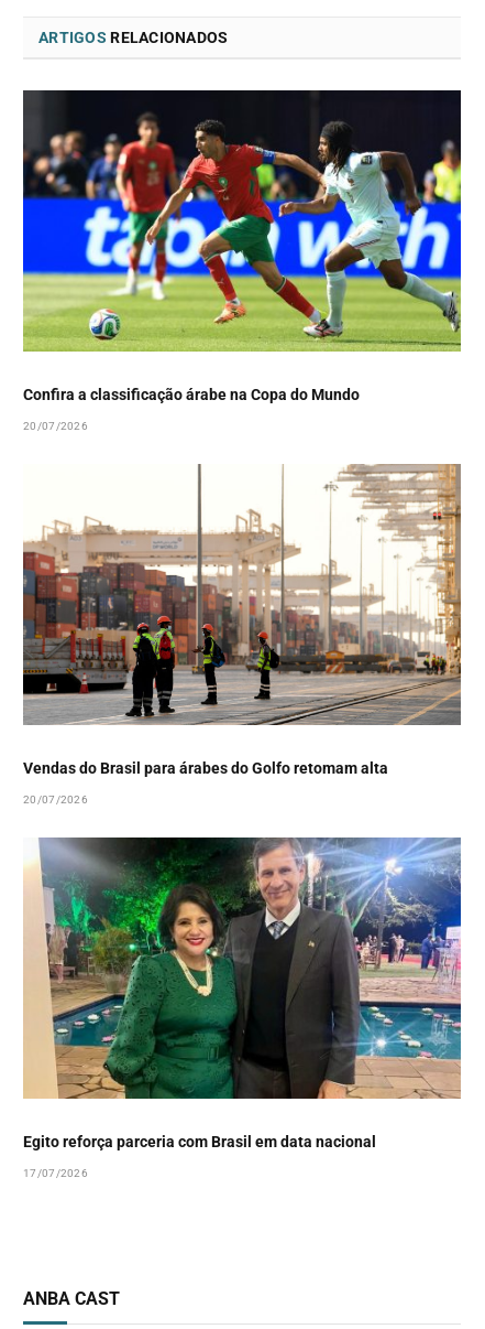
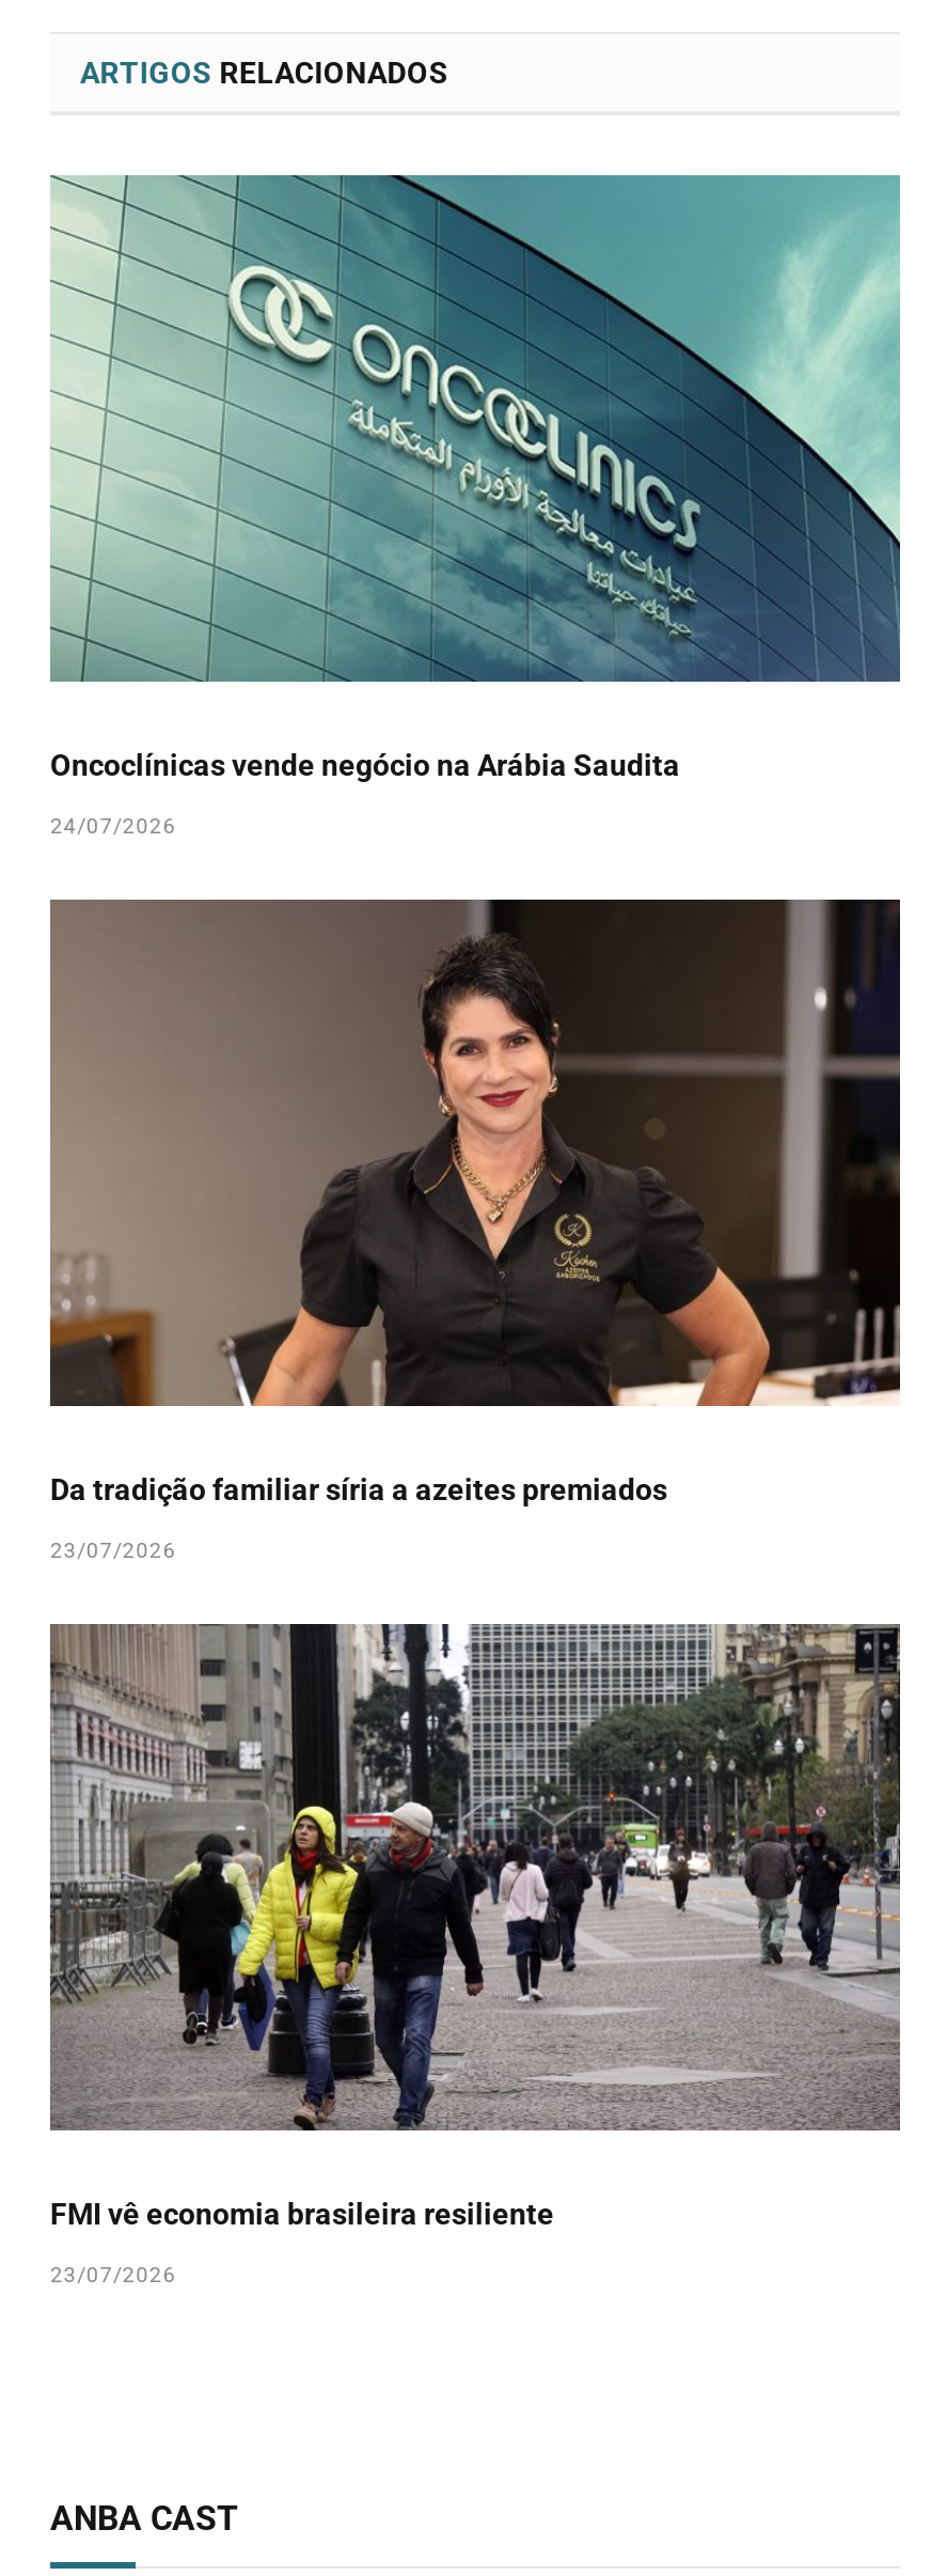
- [image]
- Confira a classificação árabe na Copa do Mundo
+ [image]
+ Oncoclínicas vende negócio na Arábia Saudita

- 20/07/2026
+ 24/07/2026

- [image]
- Vendas do Brasil para árabes do Golfo retomam alta
+ [image]
+ Da tradição familiar síria a azeites premiados

- 20/07/2026
+ 23/07/2026

- [image]
- Egito reforça parceria com Brasil em data nacional
+ [image]
+ FMI vê economia brasileira resiliente

- 17/07/2026
+ 23/07/2026
